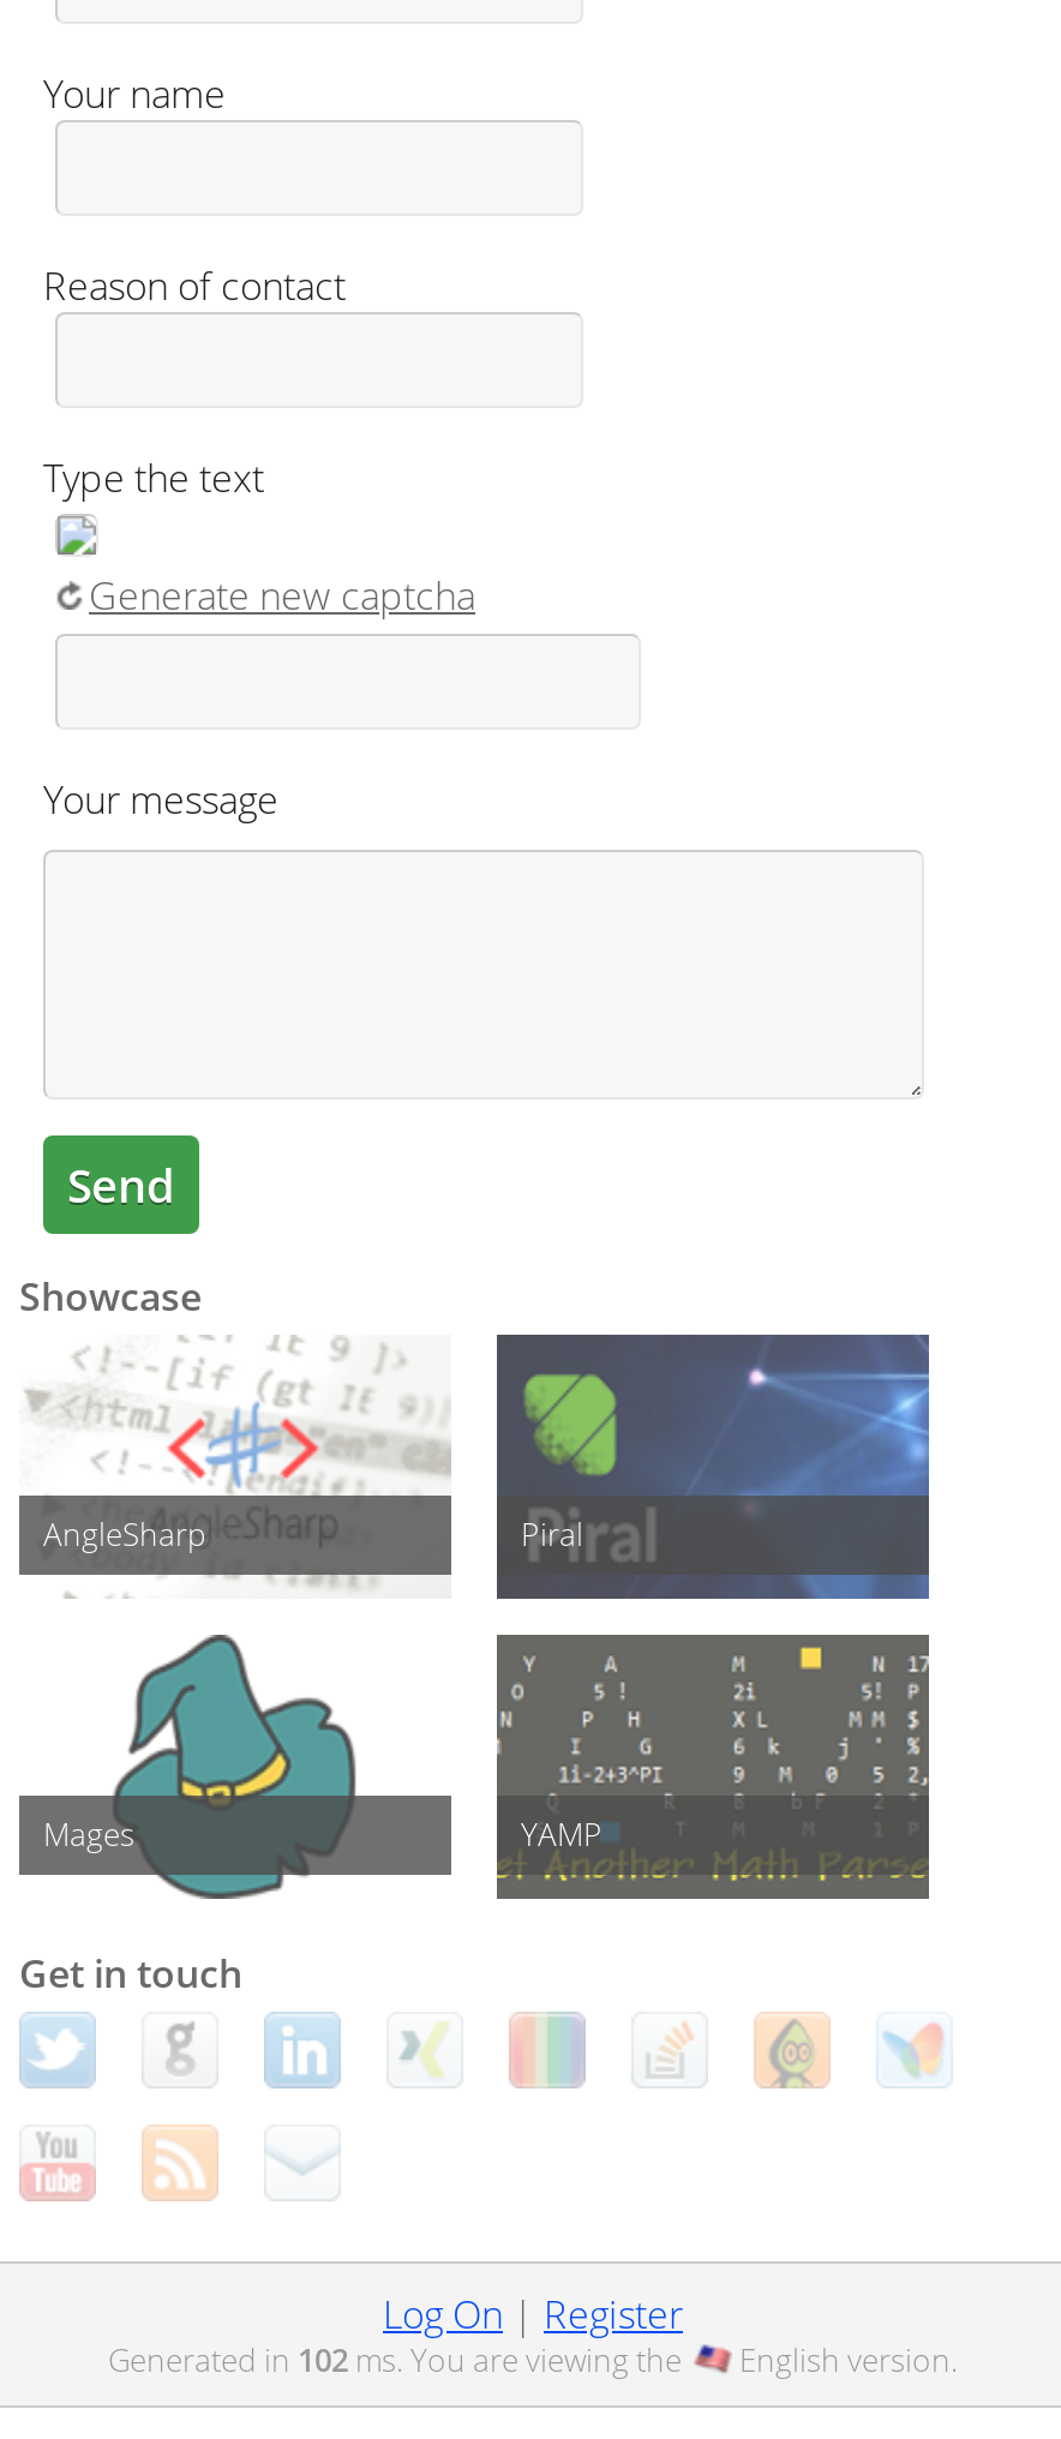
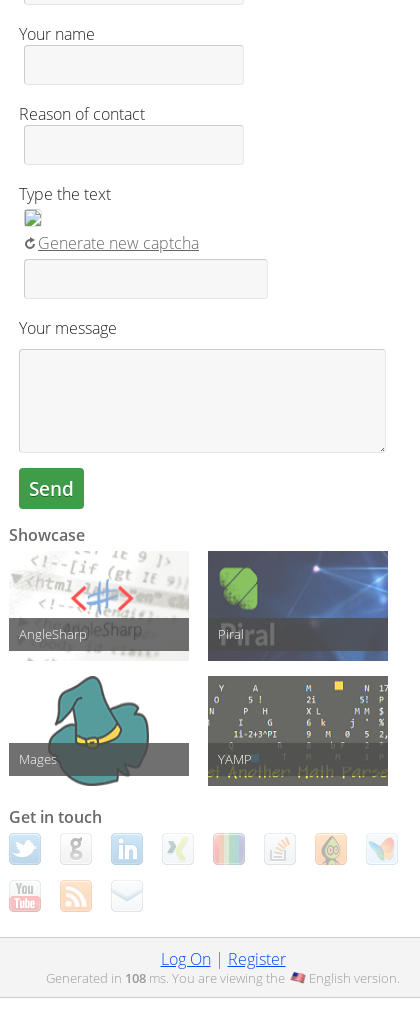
- Generated in 102 ms. You are viewing the
+ Generated in 108 ms. You are viewing the
